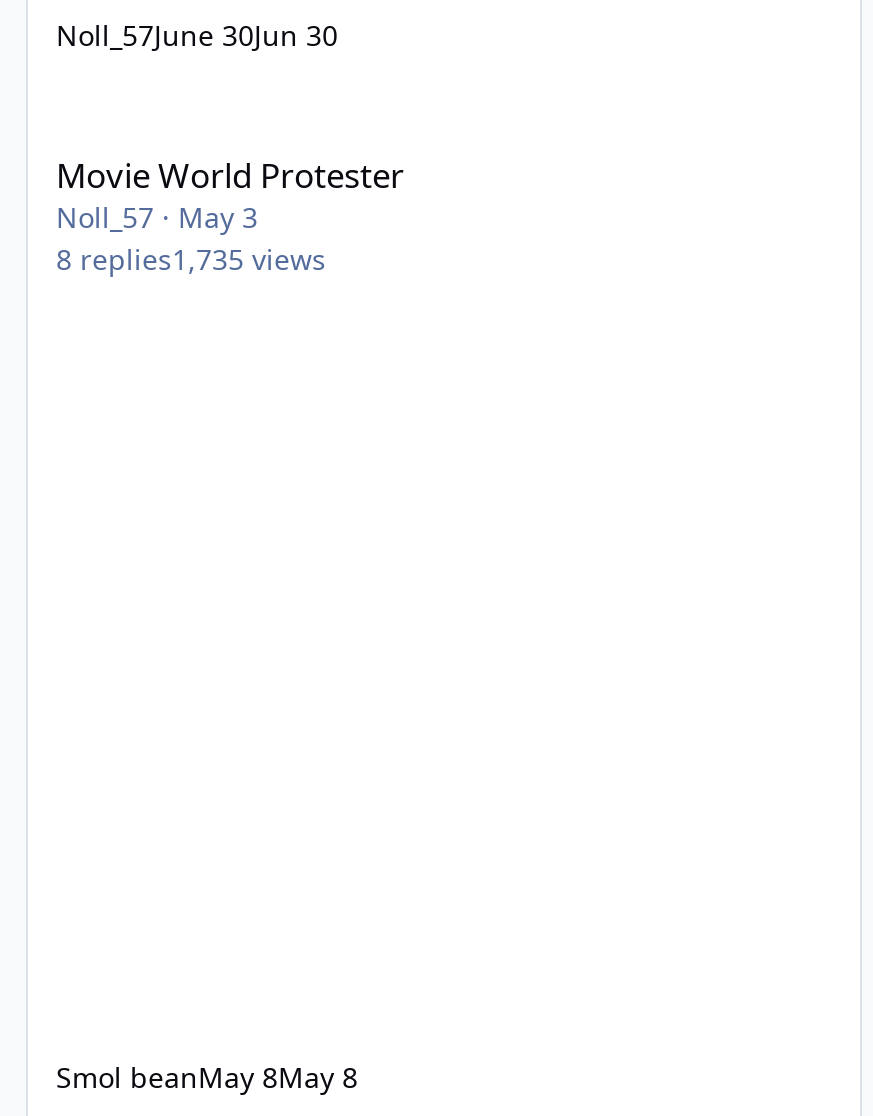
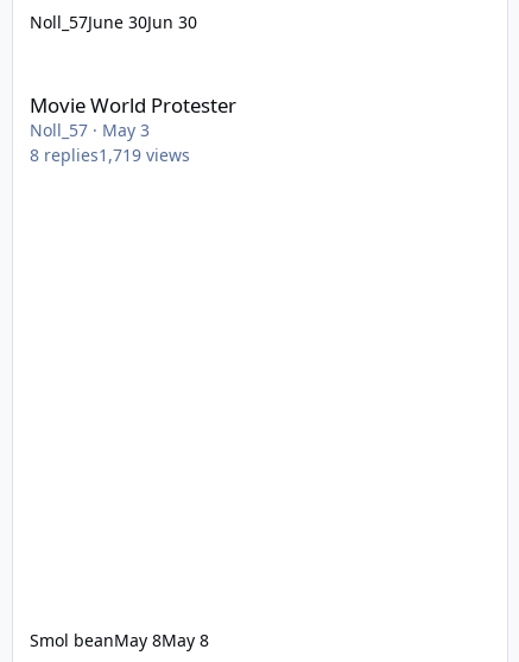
- 8 replies1,735 views
+ 8 replies1,719 views
